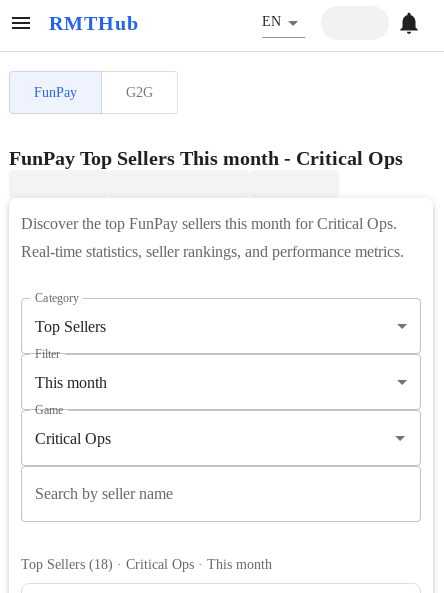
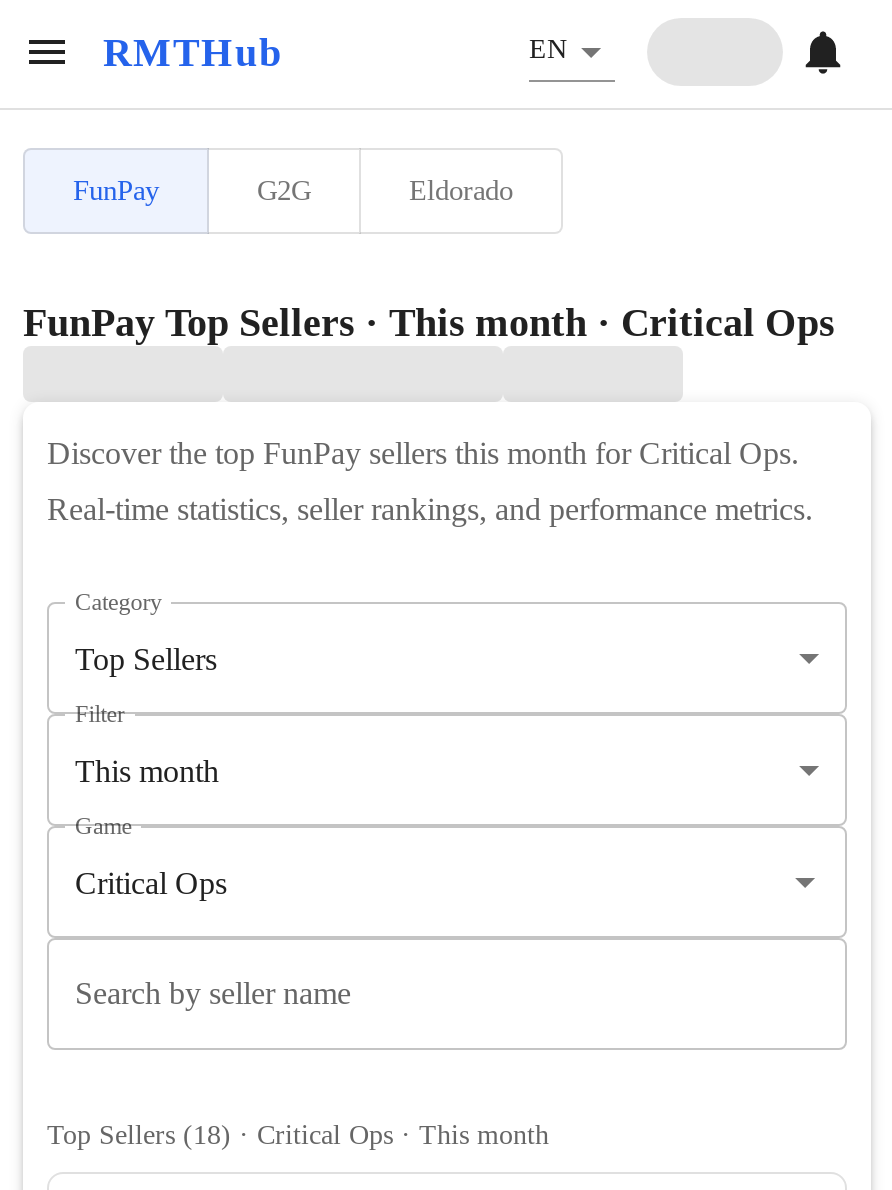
- FunPay Top Sellers This month - Critical Ops
+ Eldorado
+ FunPay Top Sellers · This month · Critical Ops
